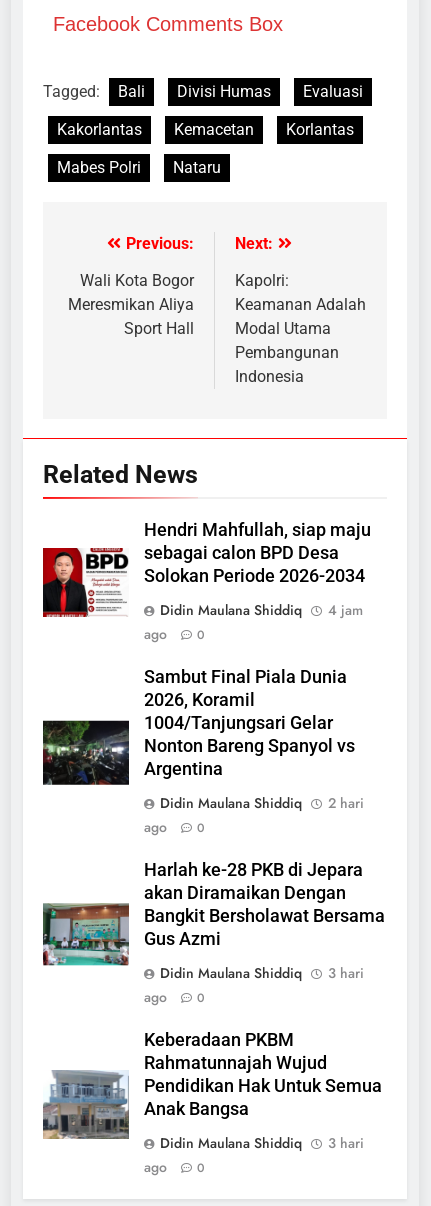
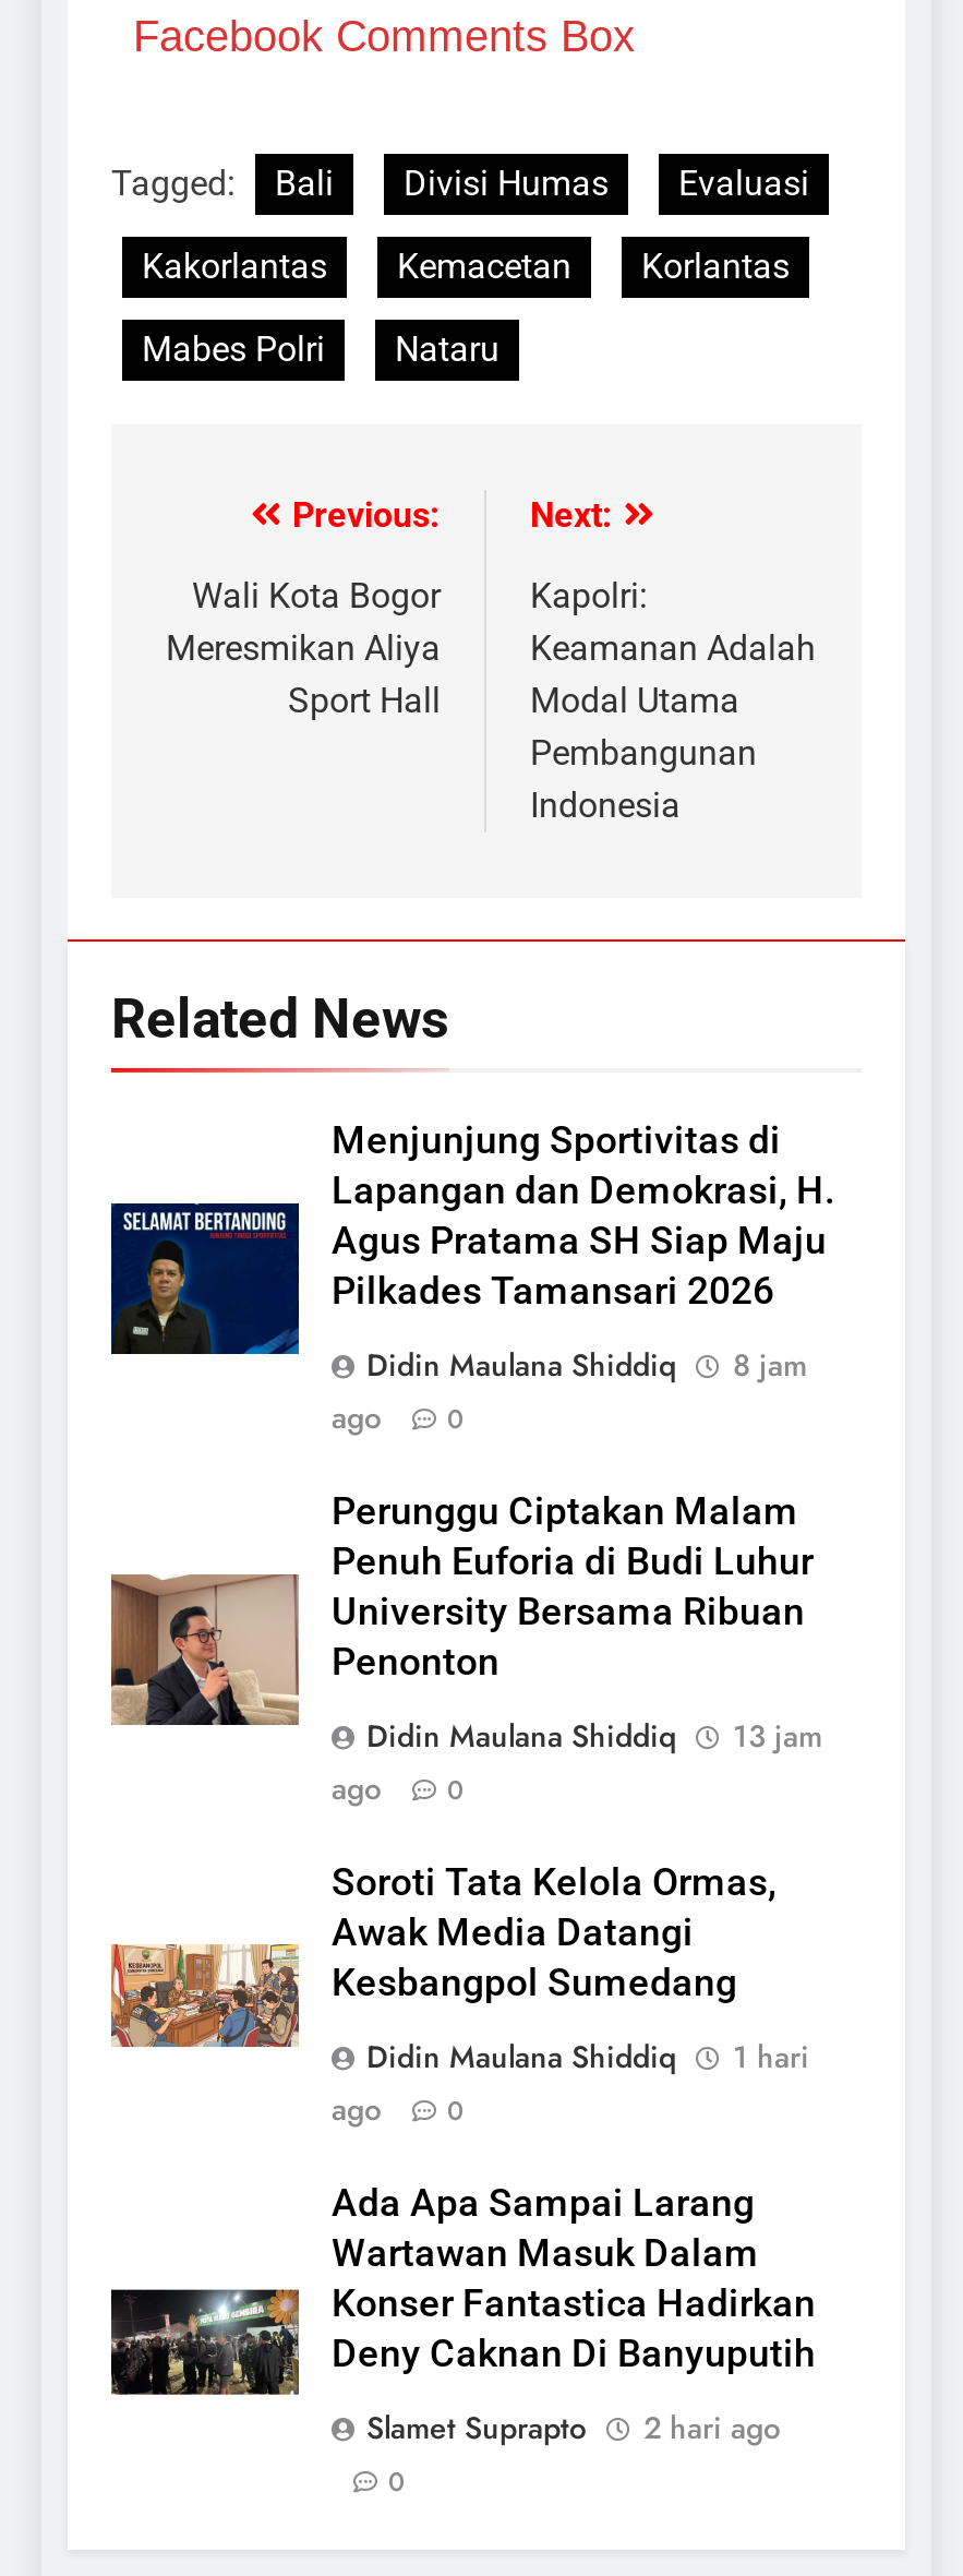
- [image]
- Hendri Mahfullah, siap maju
- sebagai calon BPD Desa
- Solokan Periode 2026-2034
+ [image]
+ Menjunjung Sportivitas di
+ Lapangan dan Demokrasi, H.
+ Agus Pratama SH Siap Maju
+ Pilkades Tamansari 2026

moved down: Didin Maulana Shiddiq | ago | 0

- Didin Maulana Shiddiq 4 jam
+ Didin Maulana Shiddiq 8 jam

- [image]
- Sambut Final Piala Dunia
- 2026, Koramil
- 1004/Tanjungsari Gelar
- Nonton Bareng Spanyol vs
- Argentina
+ [image]
+ Perunggu Ciptakan Malam
+ Penuh Euforia di Budi Luhur
+ University Bersama Ribuan
+ Penonton

- Didin Maulana Shiddiq 2 hari
+ Didin Maulana Shiddiq 13 jam

- [image]
- Harlah ke-28 PKB di Jepara
- akan Diramaikan Dengan
- Bangkit Bersholawat Bersama
- Gus Azmi
+ [image]
+ Soroti Tata Kelola Ormas,
+ Awak Media Datangi
+ Kesbangpol Sumedang

- Didin Maulana Shiddiq 3 hari
+ Didin Maulana Shiddiq 1 hari

- [image]
- Keberadaan PKBM
- Rahmatunnajah Wujud
- Pendidikan Hak Untuk Semua
- Anak Bangsa
+ [image]
+ Ada Apa Sampai Larang
+ Wartawan Masuk Dalam
+ Konser Fantastica Hadirkan
+ Deny Caknan Di Banyuputih

- Didin Maulana Shiddiq
- 3 hari
- ago
+ Slamet Suprapto
+ 2 hari ago
